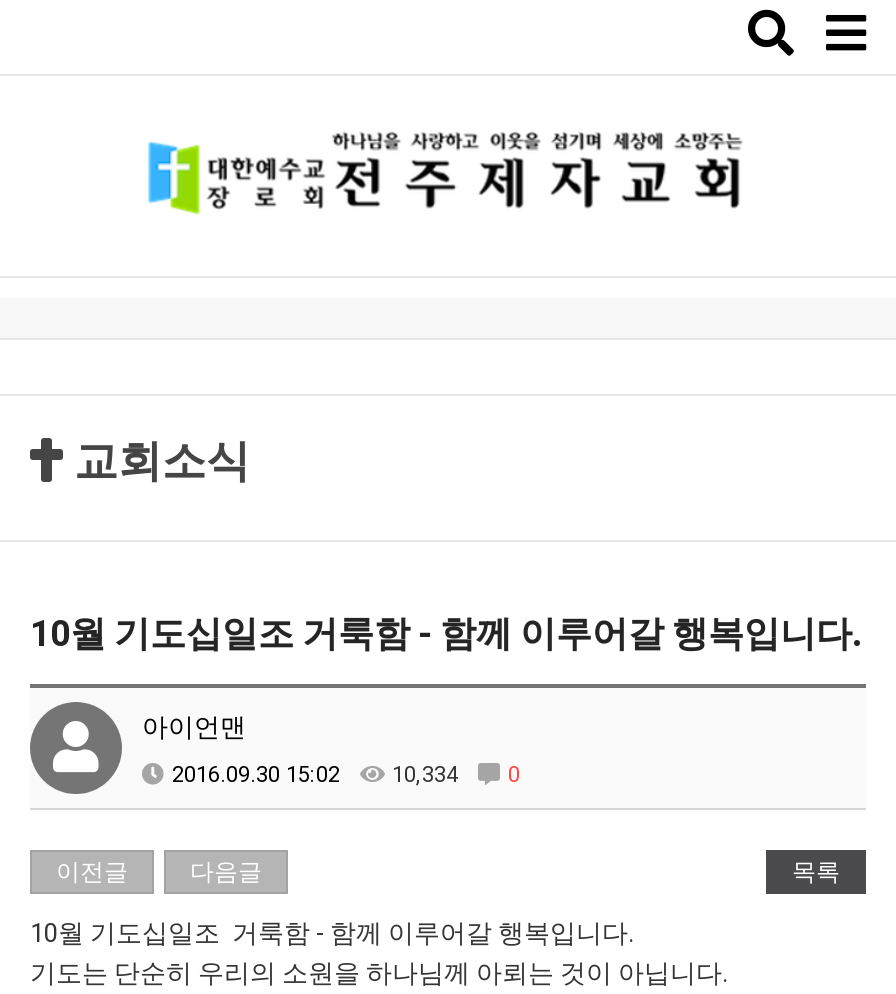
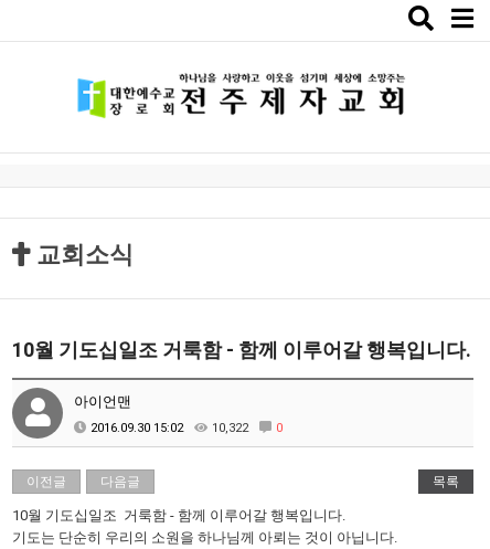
- 2016.09.30 15:02 10,334 0
+ 2016.09.30 15:02 10,322 0
